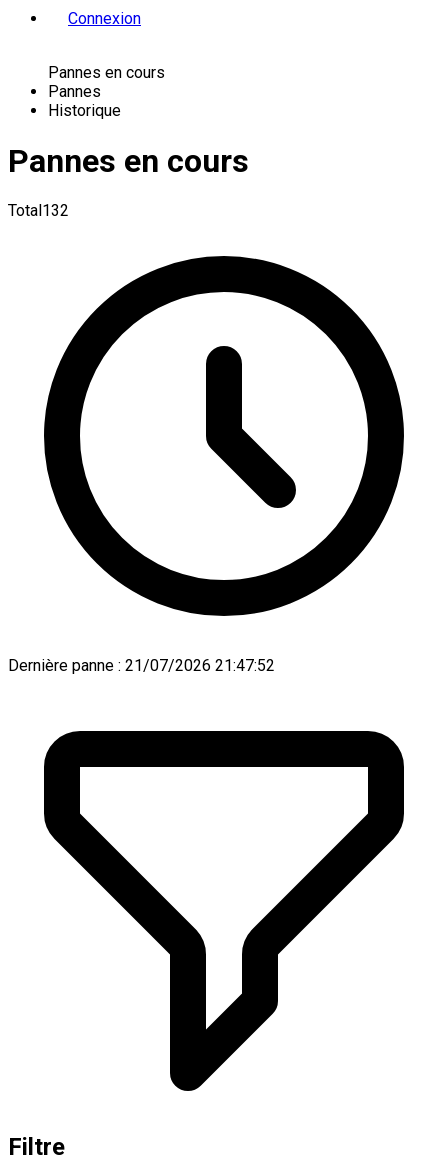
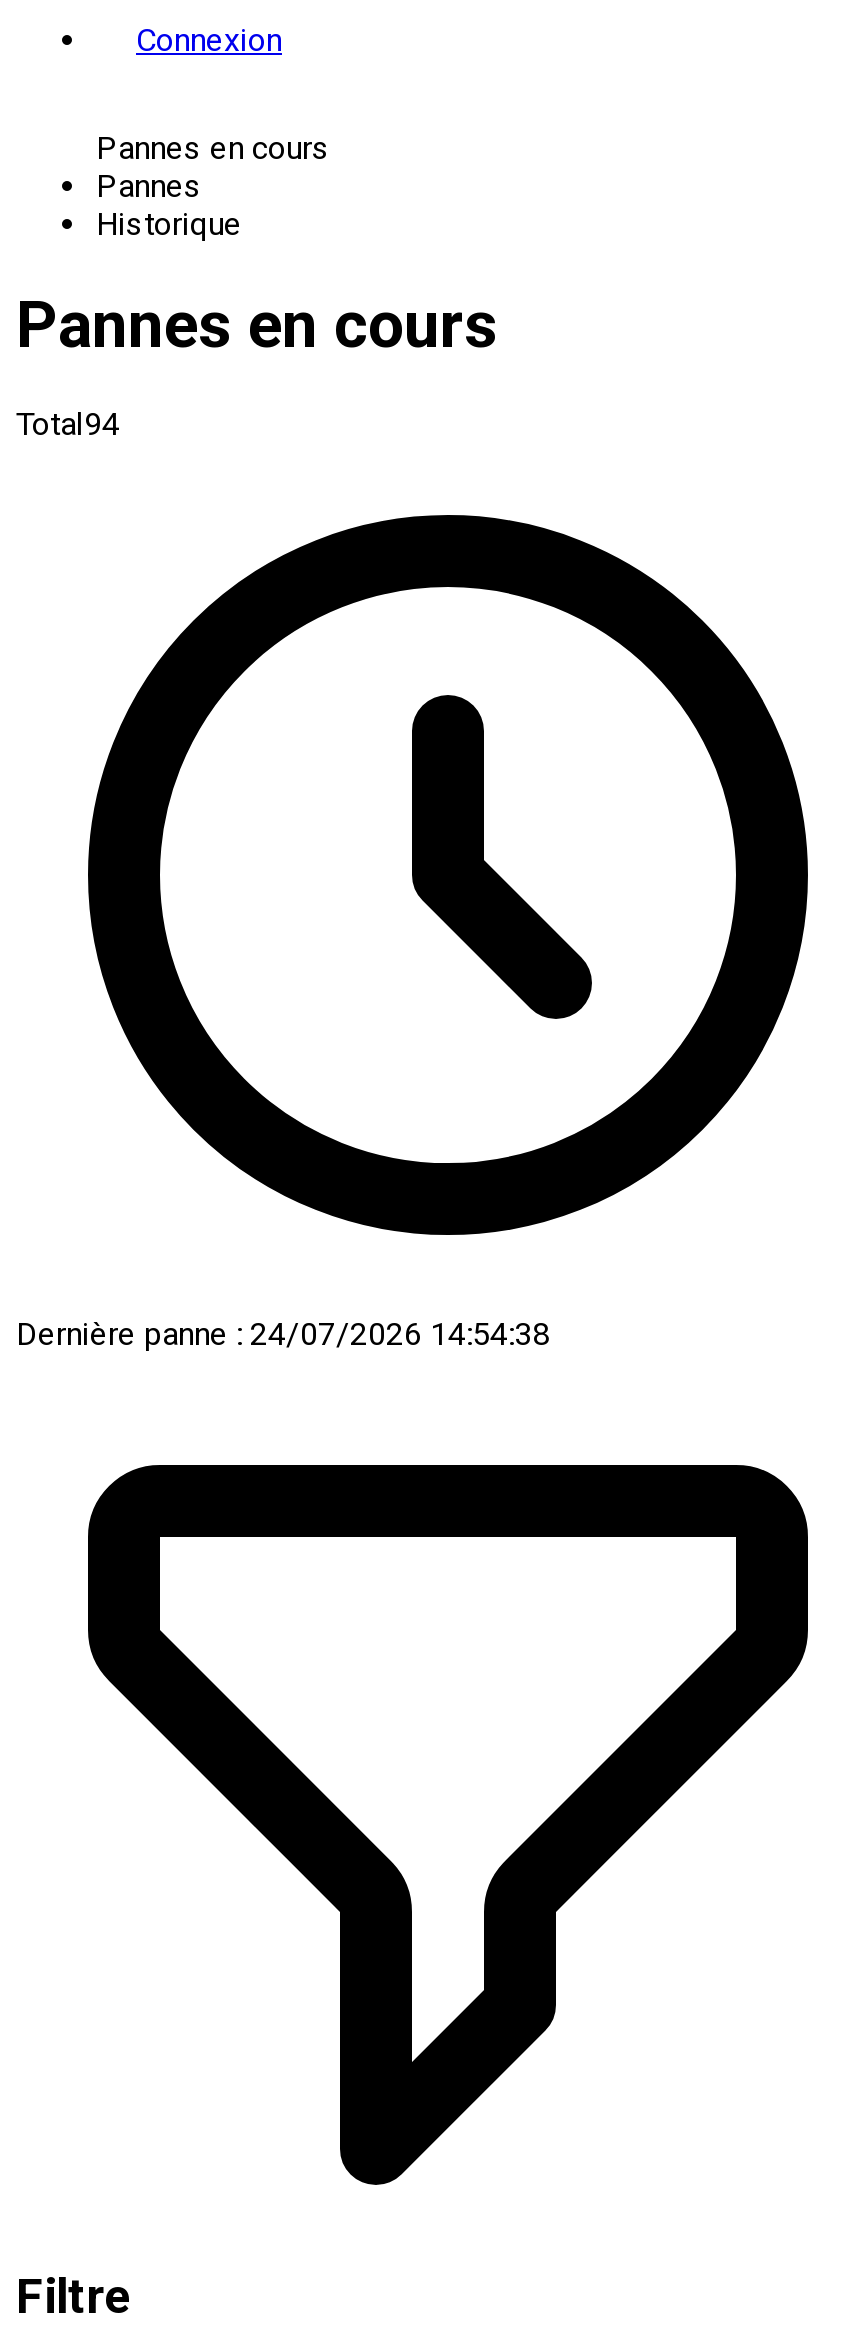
- Total132
+ Total94

- Dernière panne : 21/07/2026 21:47:52
+ Dernière panne : 24/07/2026 14:54:38
